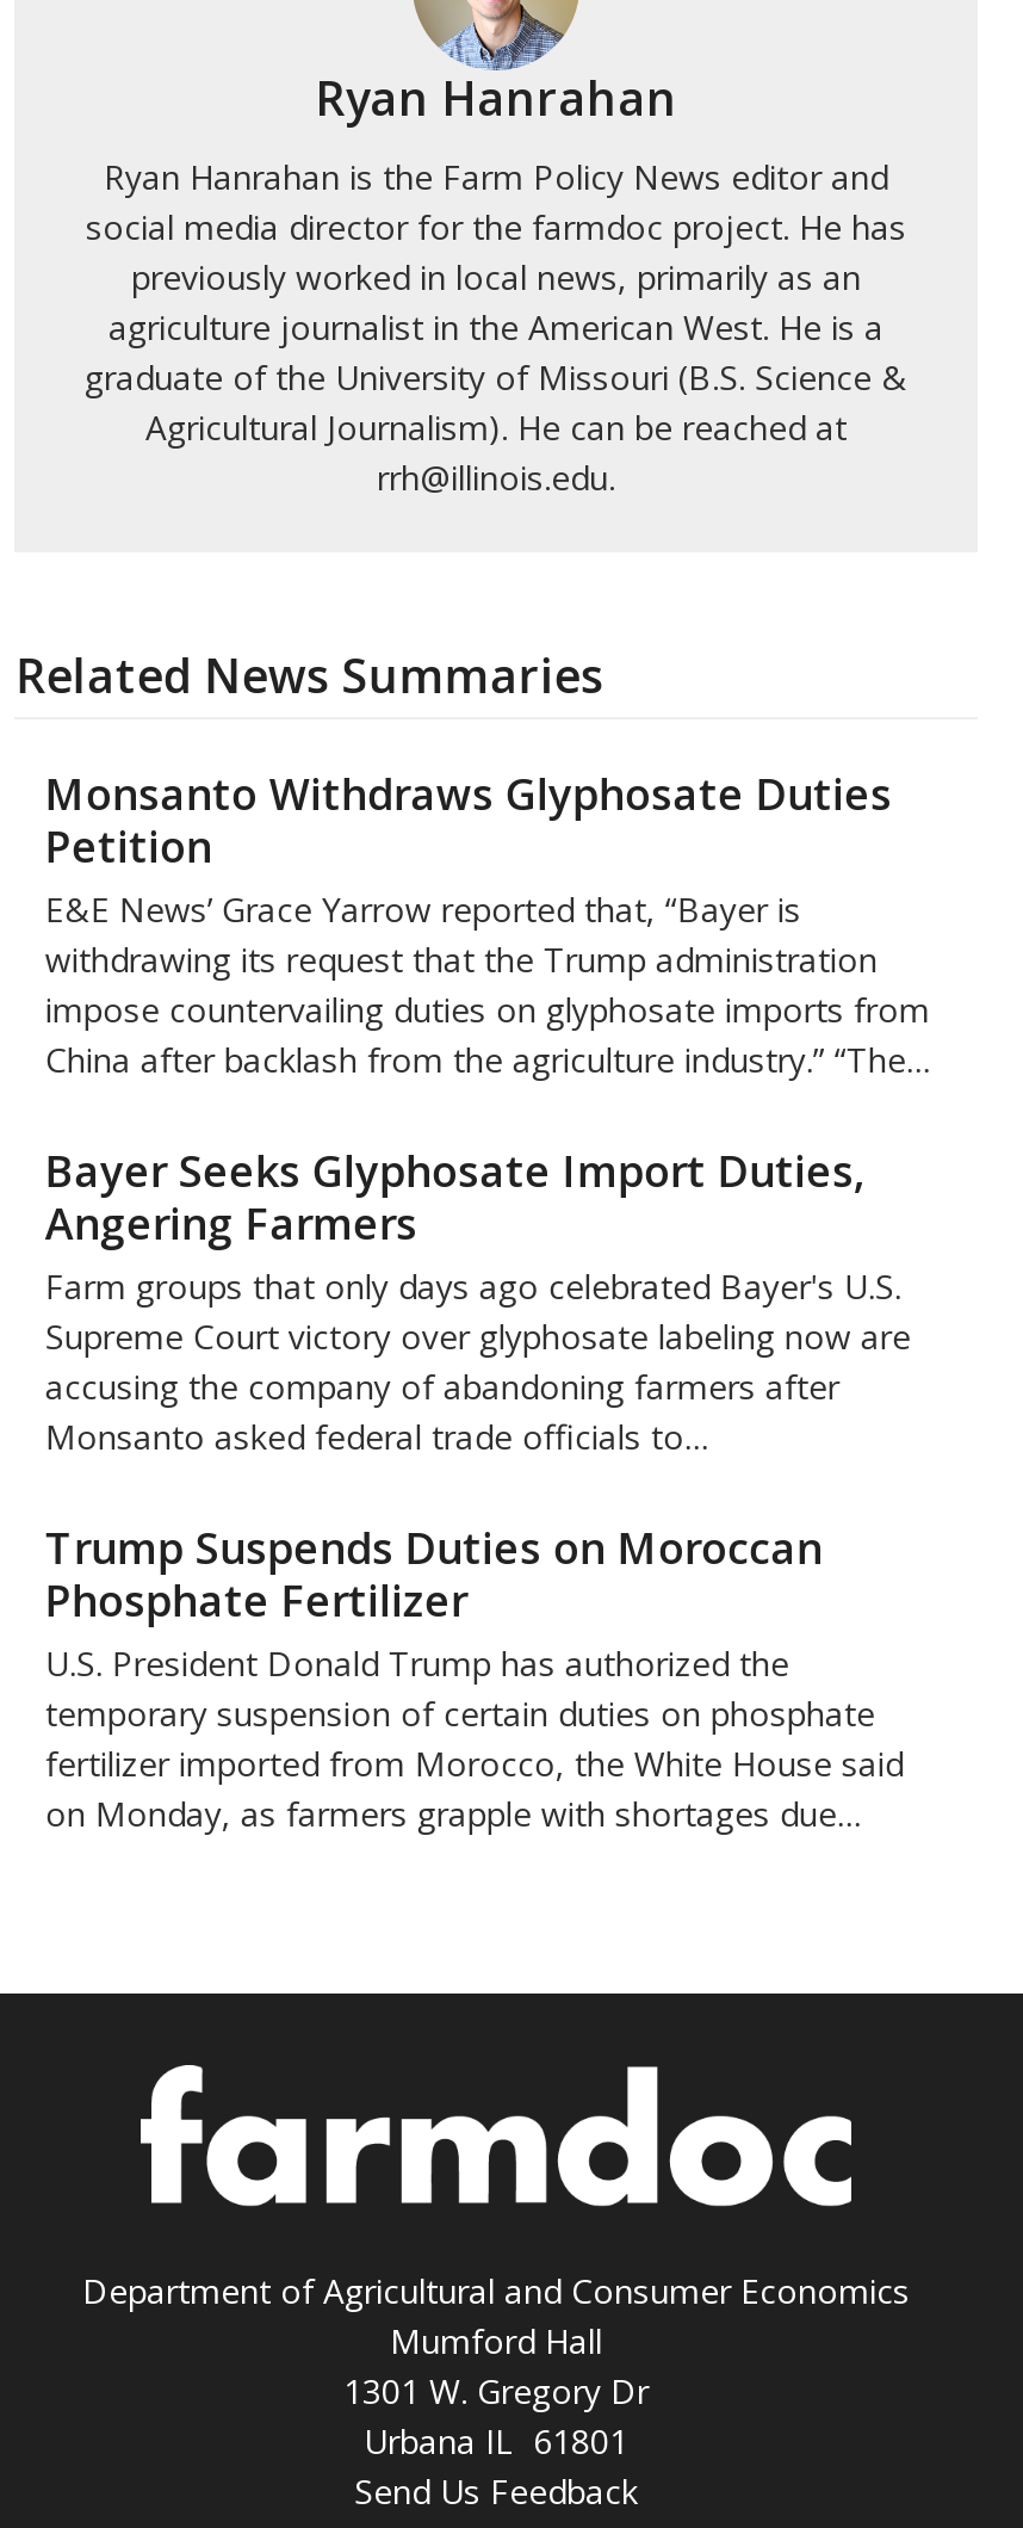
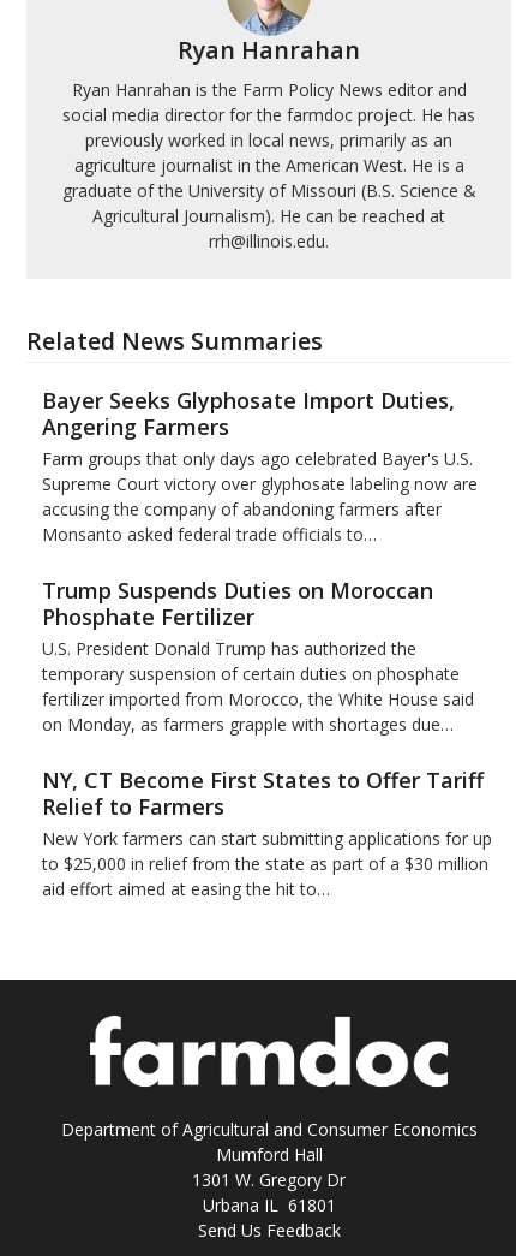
- Monsanto Withdraws Glyphosate Duties
- Petition
- E&E News’ Grace Yarrow reported that, “Bayer is
- withdrawing its request that the Trump administration
- impose countervailing duties on glyphosate imports from
- China after backlash from the agriculture industry.” “The…

moved up: Bayer Seeks Glyphosate Import Duties, | Angering Farmers | Farm groups that only days ago celebrated Bayer's U.S. | ... | fertilizer imported from Morocco, the White House said | on ‌Monday, as farmers grapple with shortages due…

+ NY, CT Become First States to Offer Tariff
+ Relief to Farmers
+ New York farmers can start submitting applications for up
+ to $25,000 in relief from the state as part of a $30 million
+ aid effort aimed at easing the hit to…
